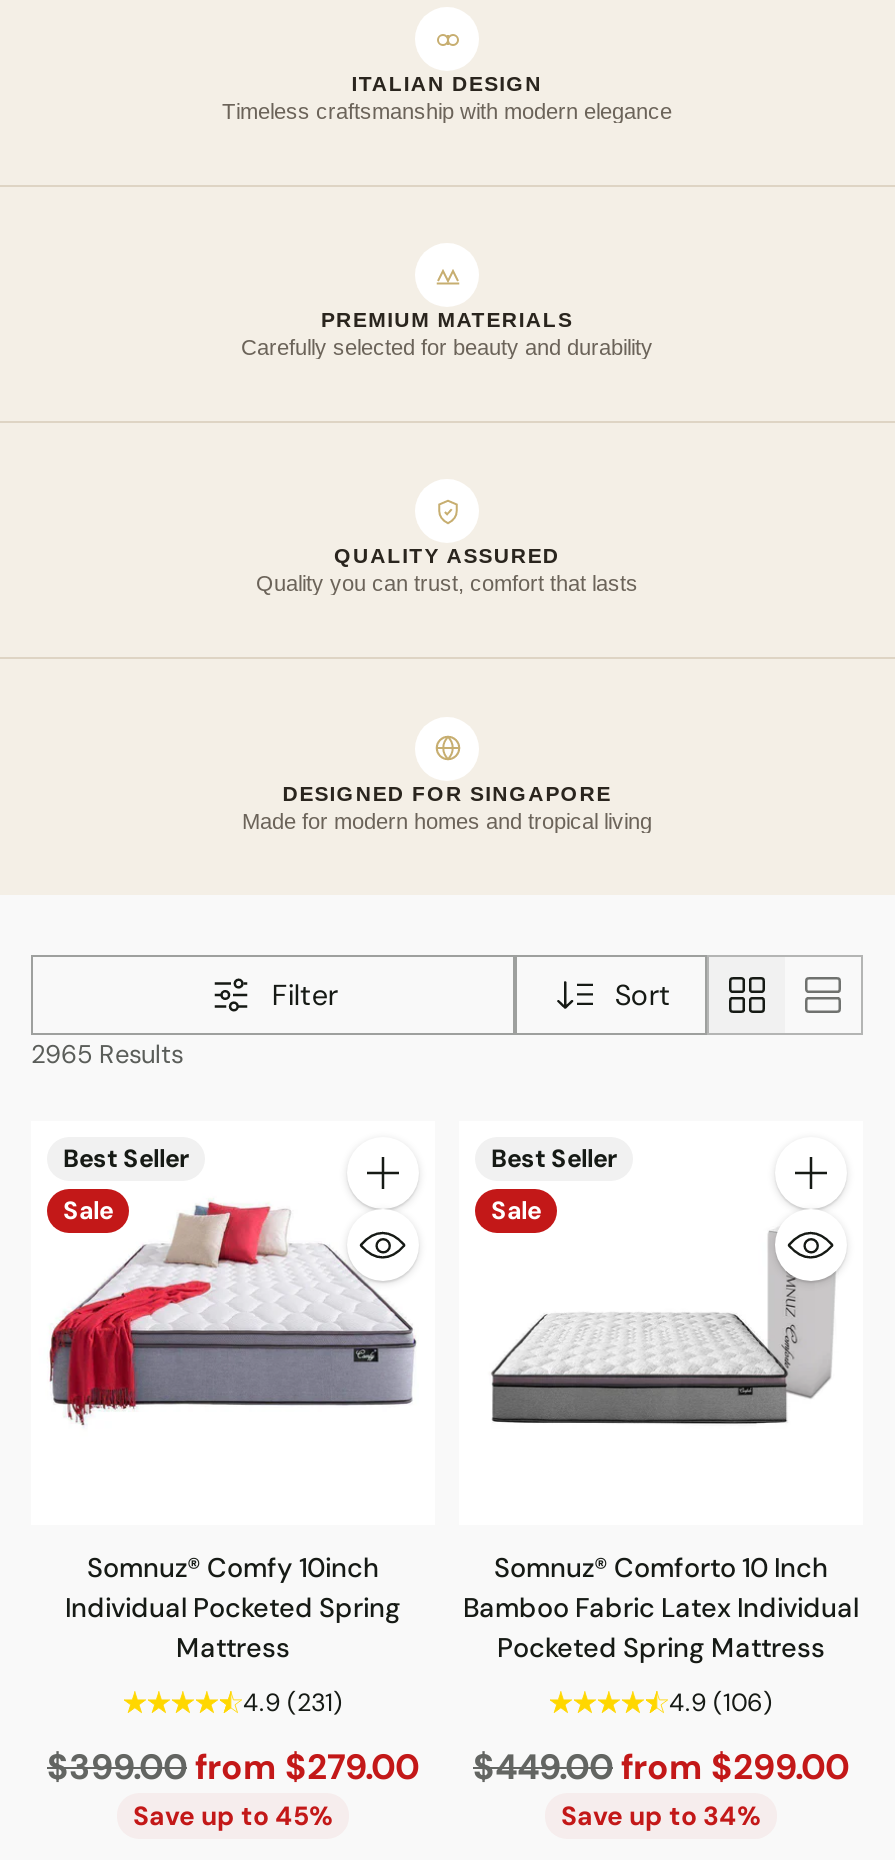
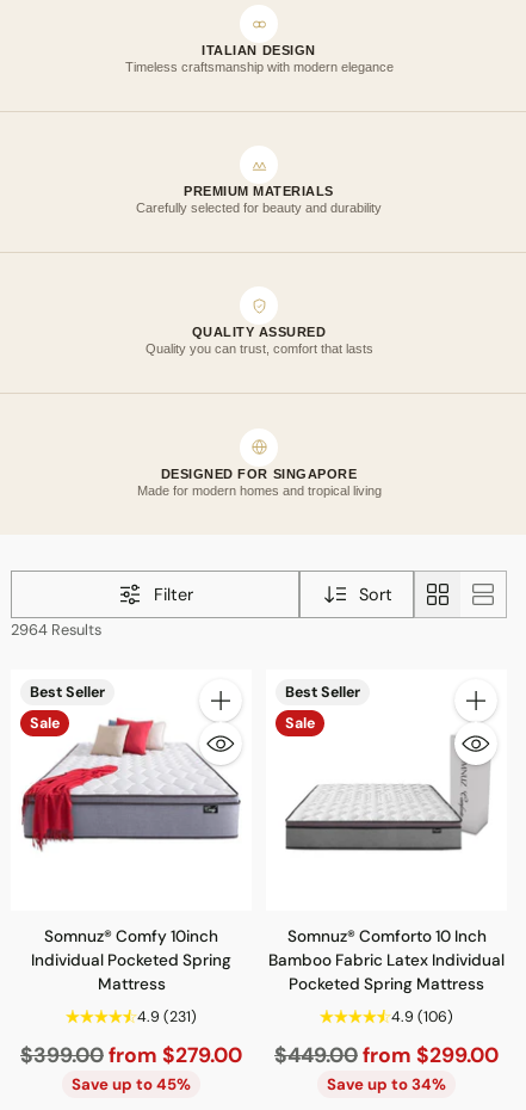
- 2965 Results
+ 2964 Results
